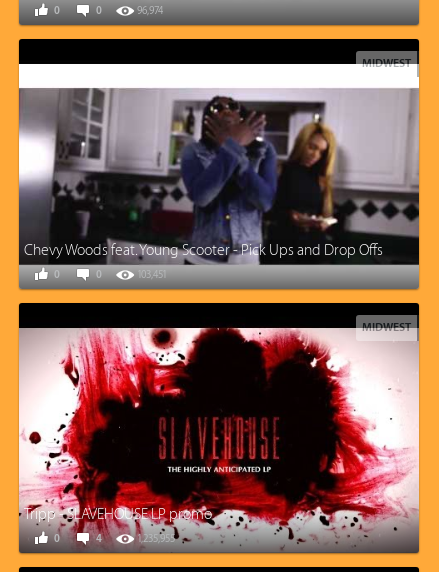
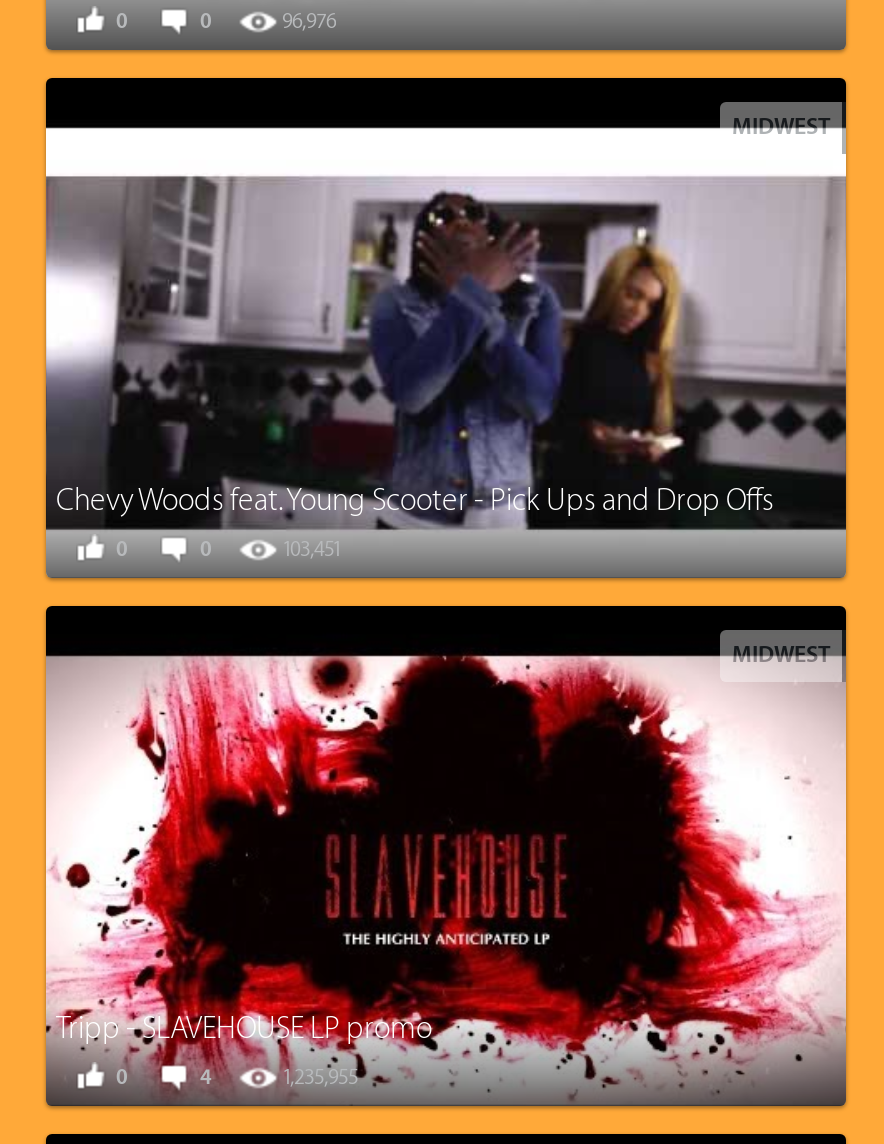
- 96,974
+ 96,976
